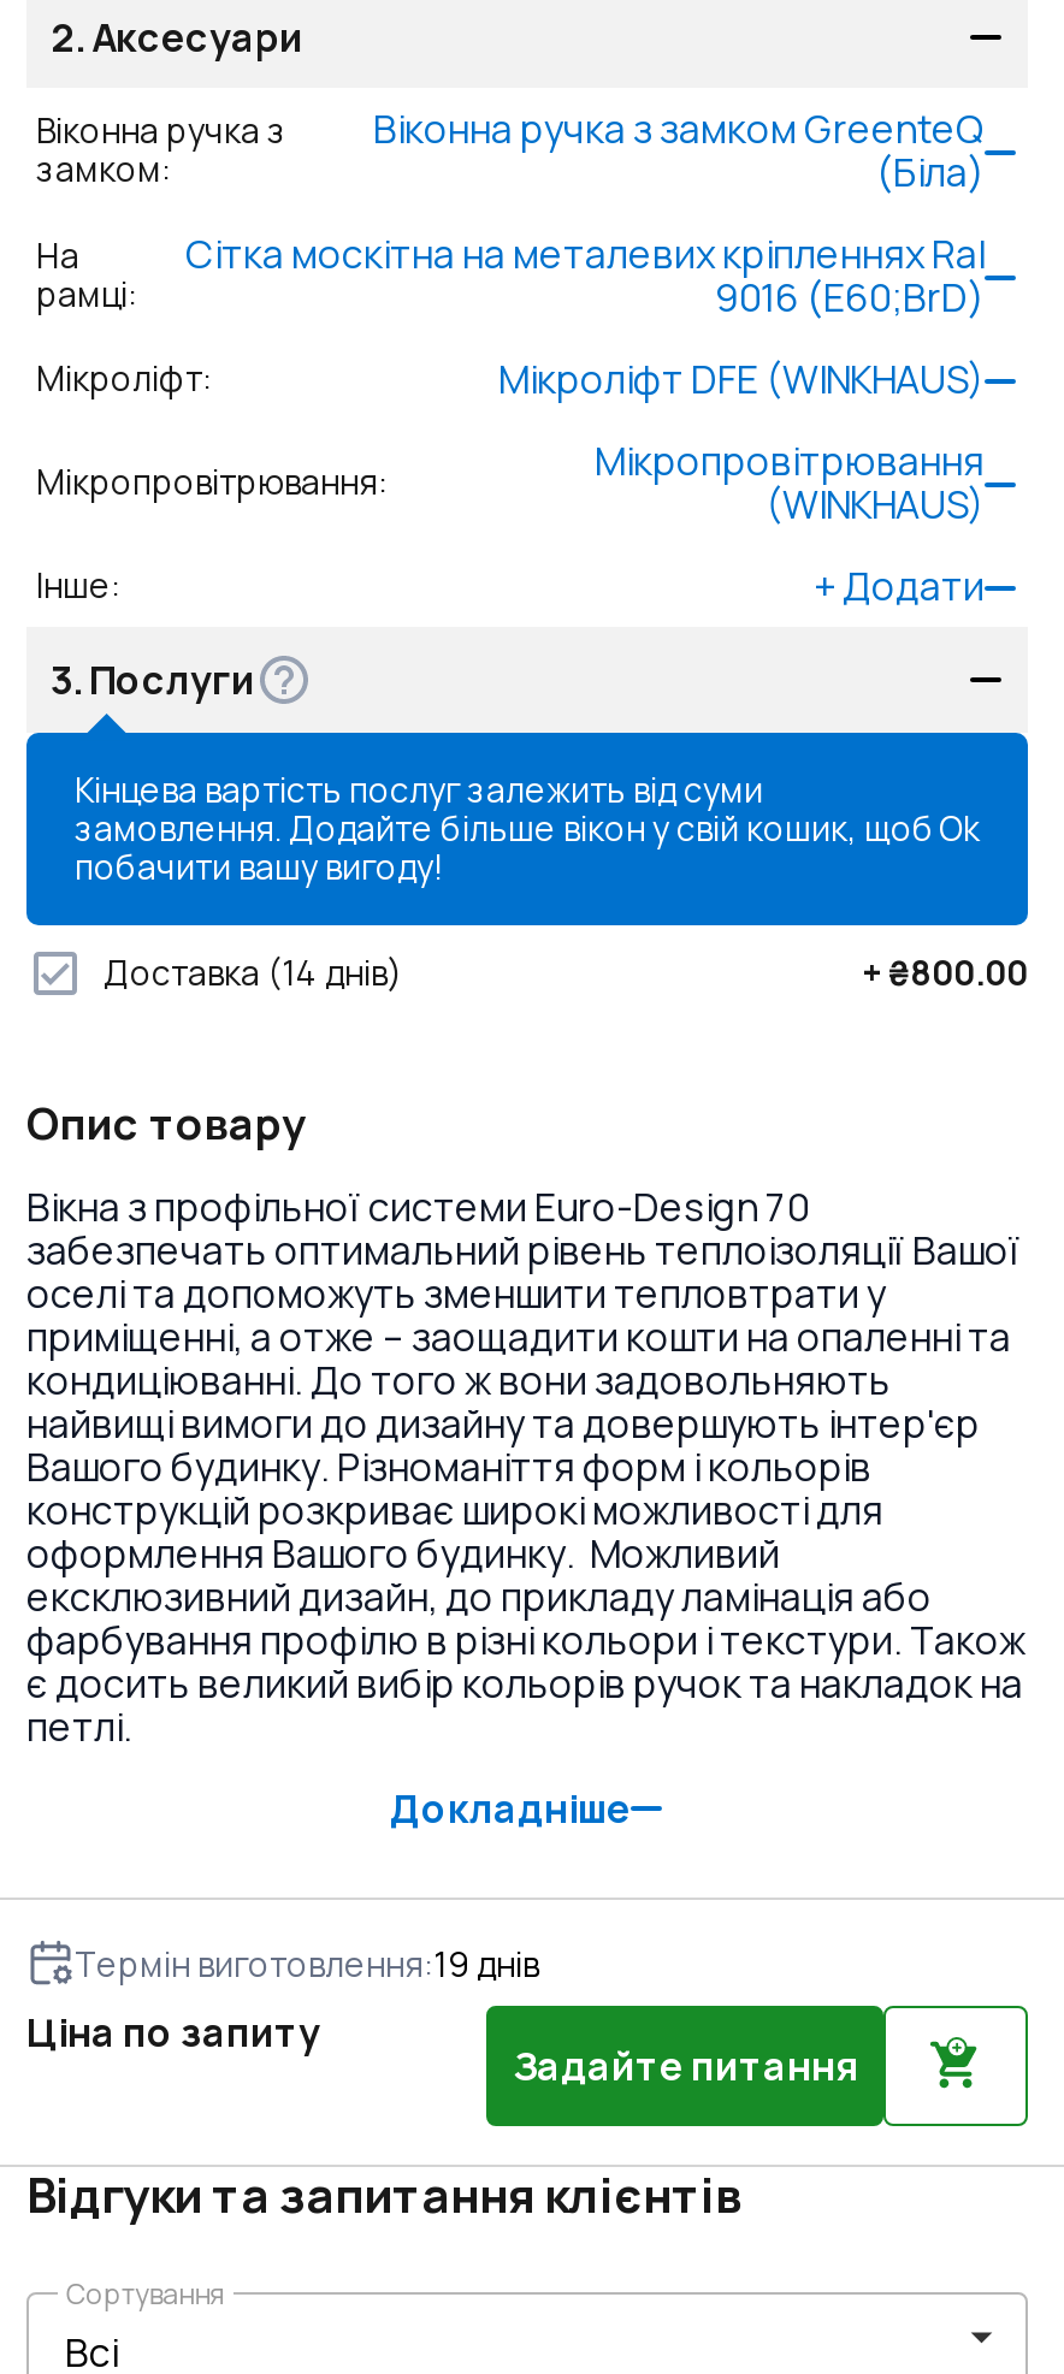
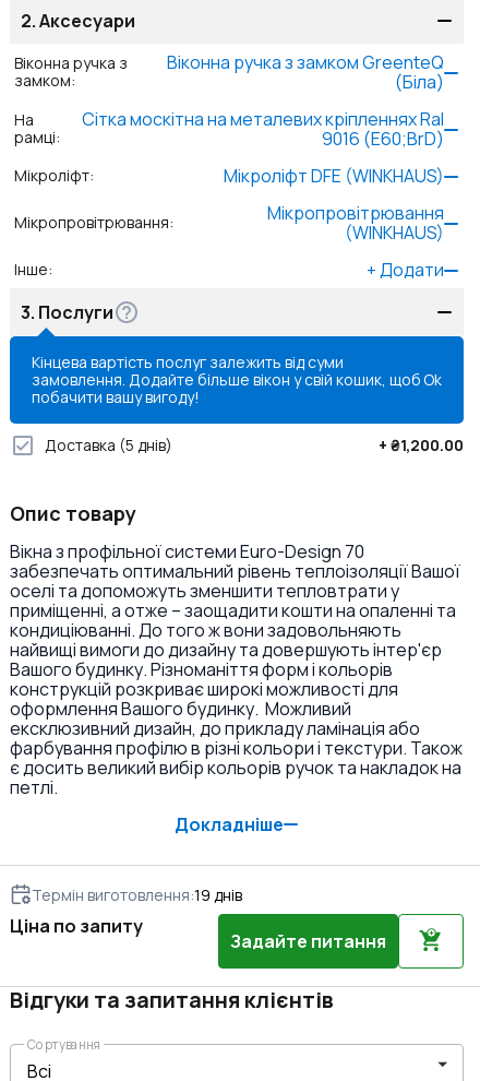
- Доставка (14 днів)
+ Доставка (5 днів)

- + ₴800.00
+ + ₴1,200.00
